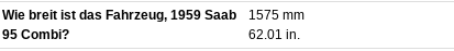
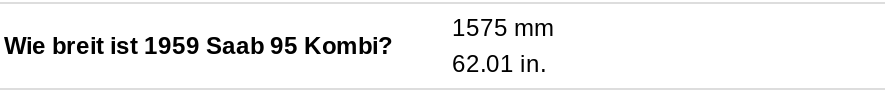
- Wie breit ist das Fahrzeug, 1959 Saab
- 95 Combi?
+ Wie breit ist 1959 Saab 95 Kombi?
